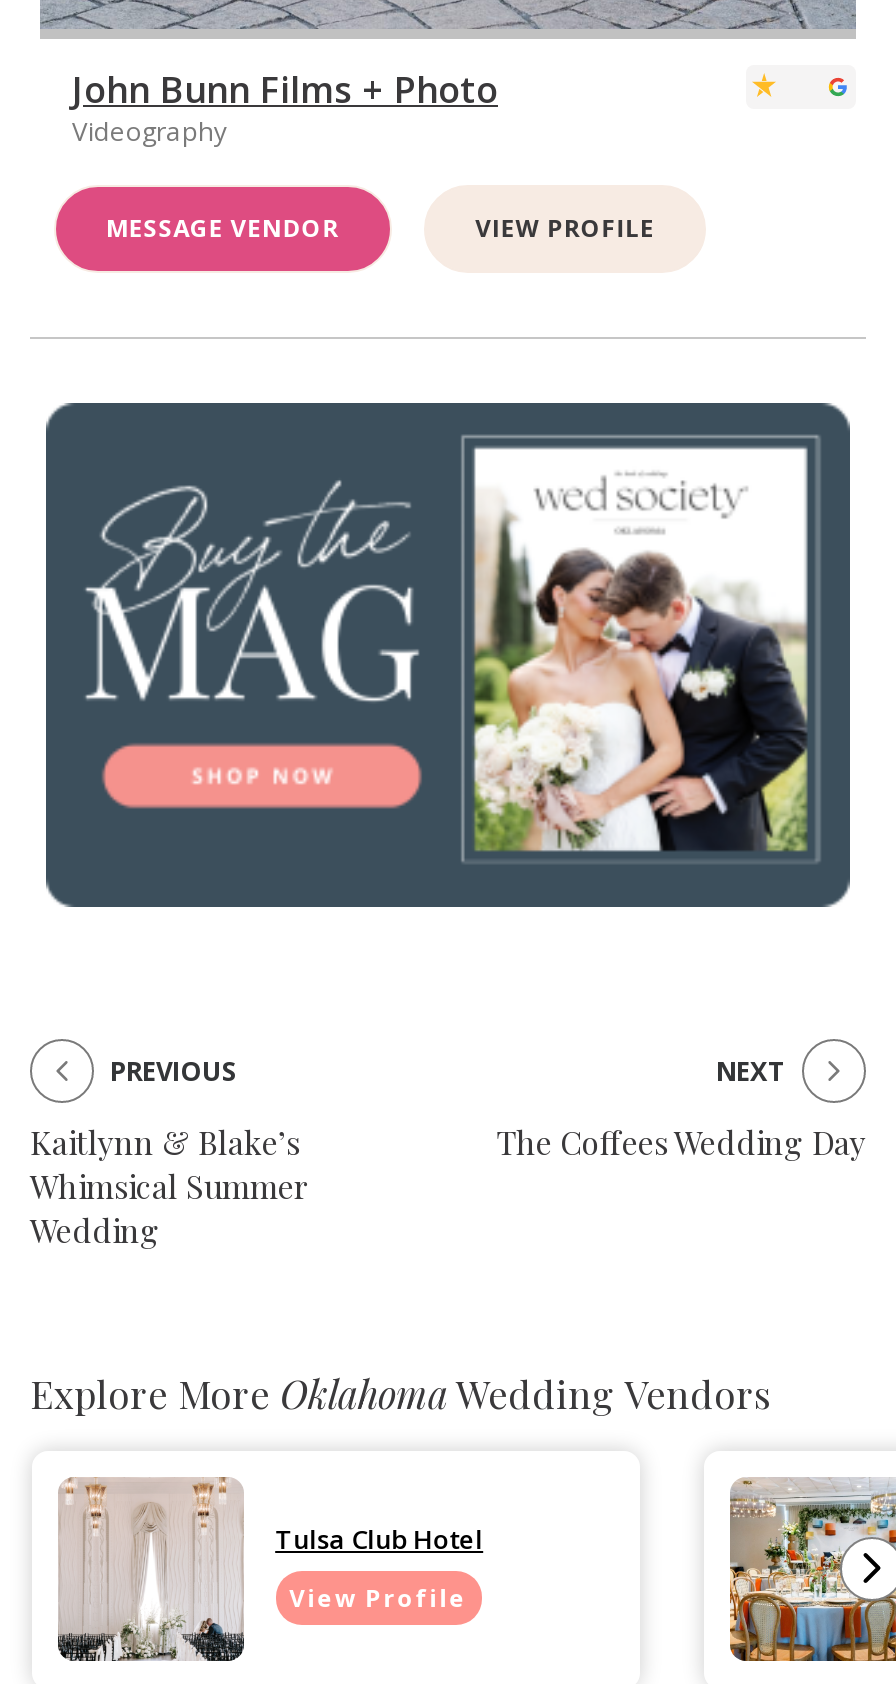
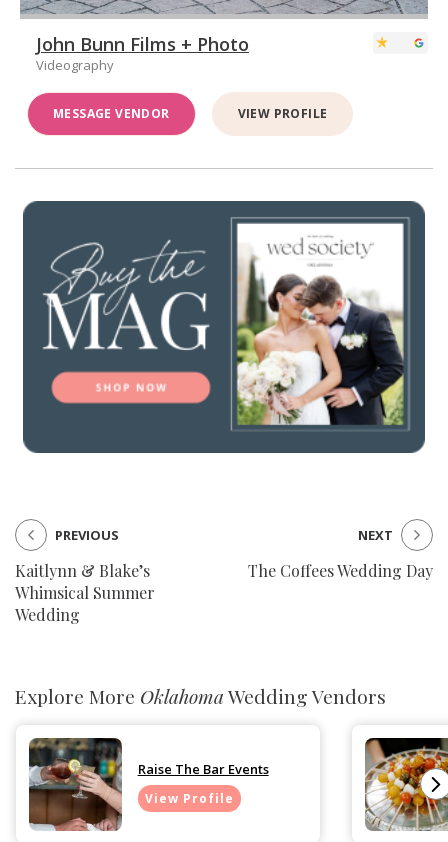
- [image]
- Tulsa Club Hotel
+ [image]
+ Raise The Bar Events

- [image]
+ [image]
